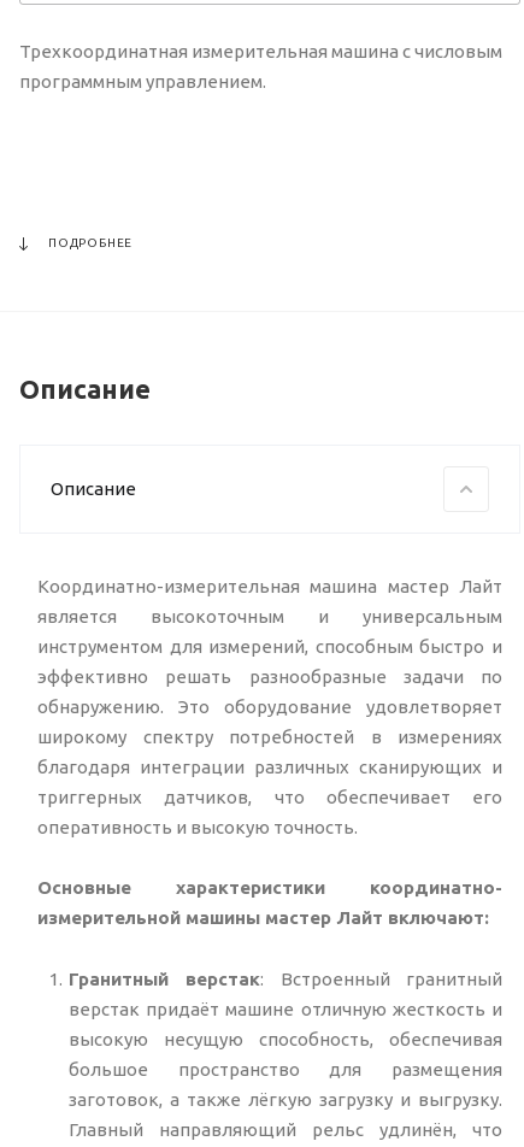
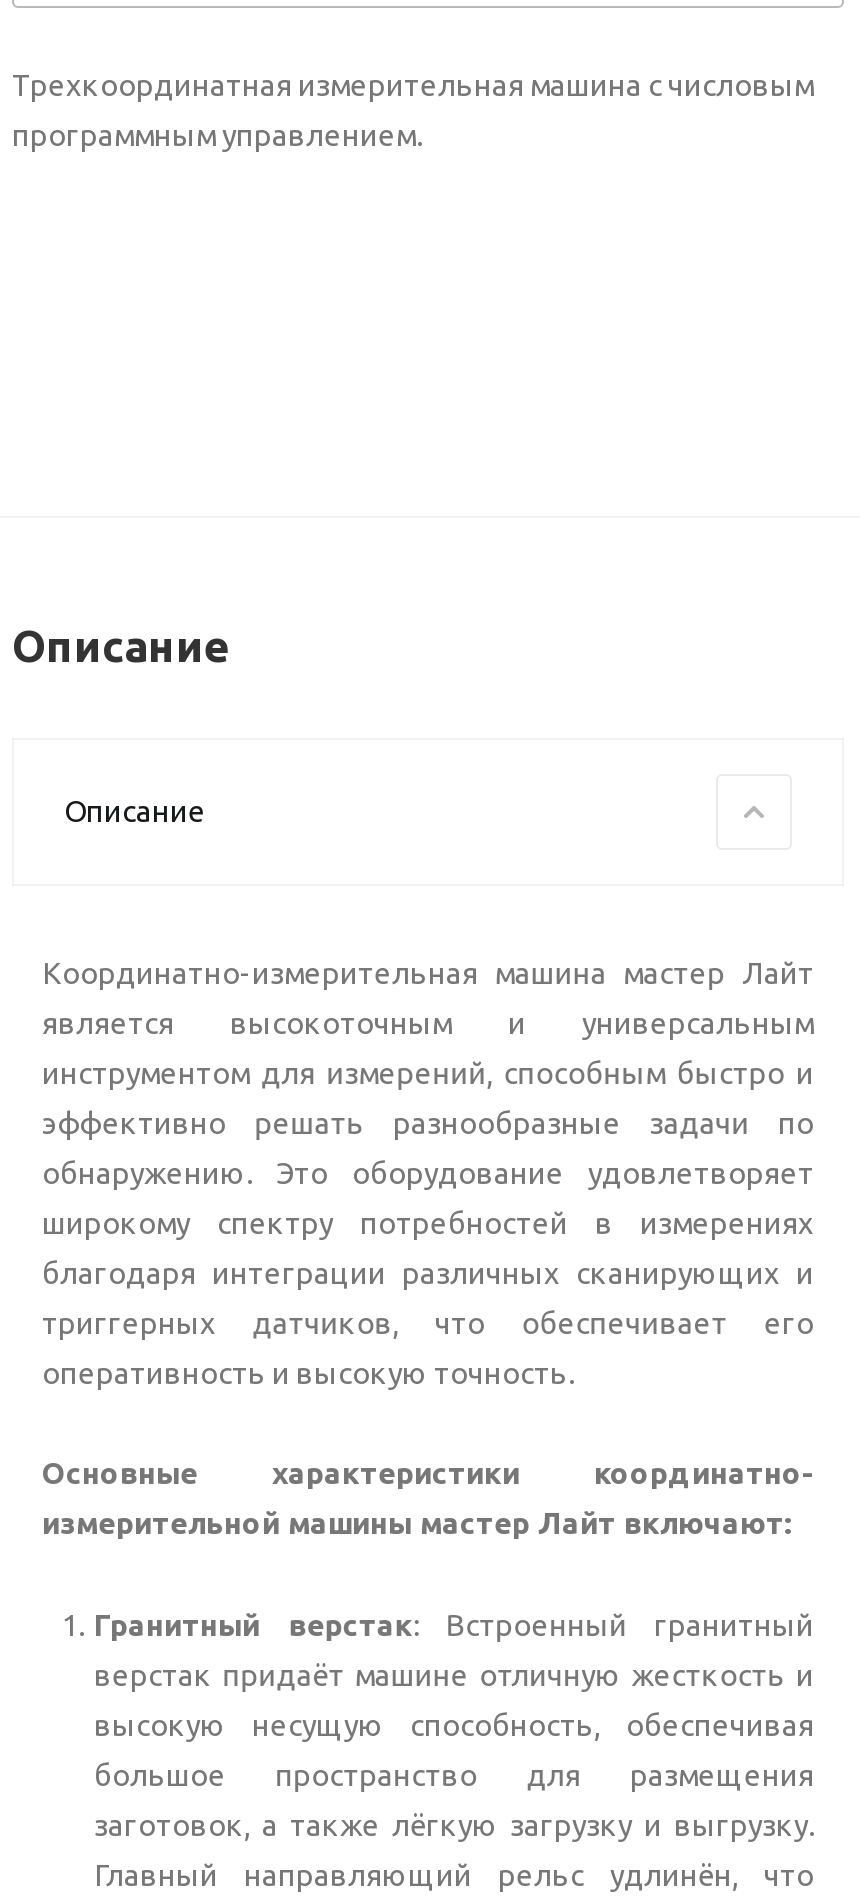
- ПОДРОБНЕЕ
